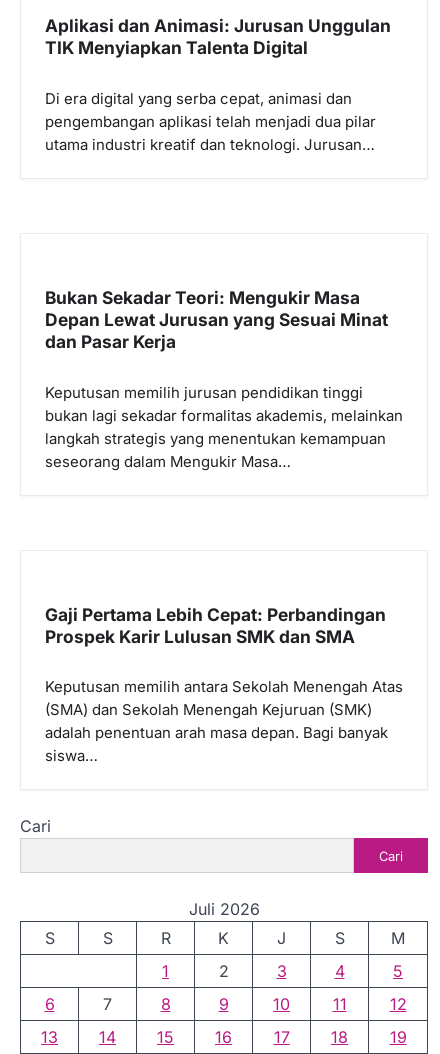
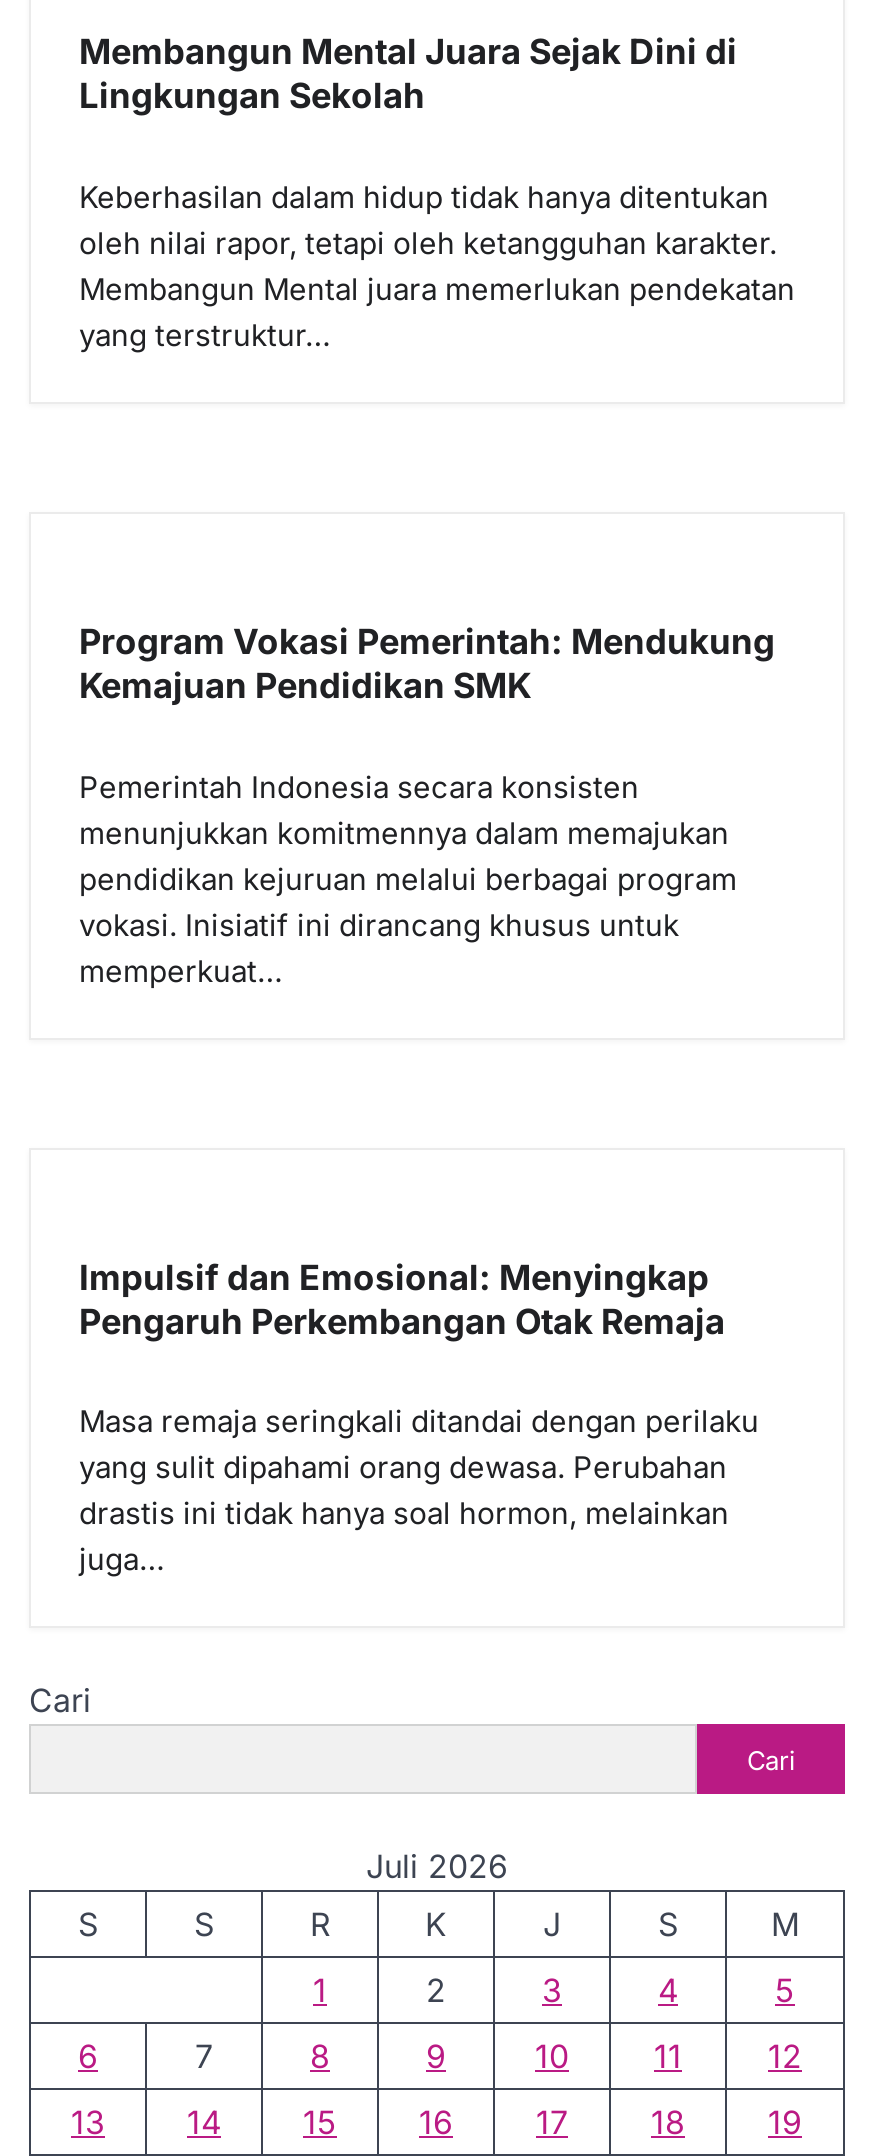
- Aplikasi dan Animasi: Jurusan Unggulan
- TIK Menyiapkan Talenta Digital
+ Membangun Mental Juara Sejak Dini di
+ Lingkungan Sekolah

- Di era digital yang serba cepat, animasi dan
- pengembangan aplikasi telah menjadi dua pilar
- utama industri kreatif dan teknologi. Jurusan…
+ Keberhasilan dalam hidup tidak hanya ditentukan
+ oleh nilai rapor, tetapi oleh ketangguhan karakter.
+ Membangun Mental juara memerlukan pendekatan
+ yang terstruktur…

- Bukan Sekadar Teori: Mengukir Masa
- Depan Lewat Jurusan yang Sesuai Minat
- dan Pasar Kerja
+ Program Vokasi Pemerintah: Mendukung
+ Kemajuan Pendidikan SMK

- Keputusan memilih jurusan pendidikan tinggi
- bukan lagi sekadar formalitas akademis, melainkan
- langkah strategis yang menentukan kemampuan
- seseorang dalam Mengukir Masa…
+ Pemerintah Indonesia secara konsisten
+ menunjukkan komitmennya dalam memajukan
+ pendidikan kejuruan melalui berbagai program
+ vokasi. Inisiatif ini dirancang khusus untuk
+ memperkuat…

- Gaji Pertama Lebih Cepat: Perbandingan
- Prospek Karir Lulusan SMK dan SMA
+ Impulsif dan Emosional: Menyingkap
+ Pengaruh Perkembangan Otak Remaja

- Keputusan memilih antara Sekolah Menengah Atas
- (SMA) dan Sekolah Menengah Kejuruan (SMK)
- adalah penentuan arah masa depan. Bagi banyak
- siswa…
+ Masa remaja seringkali ditandai dengan perilaku
+ yang sulit dipahami orang dewasa. Perubahan
+ drastis ini tidak hanya soal hormon, melainkan
+ juga…
